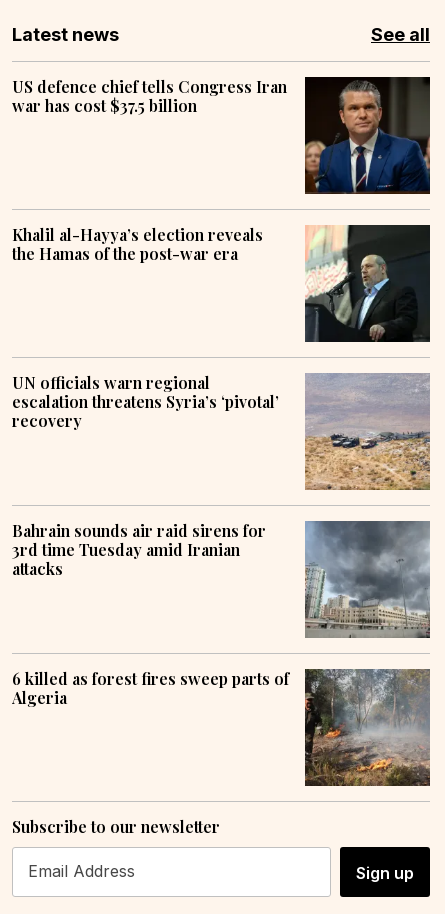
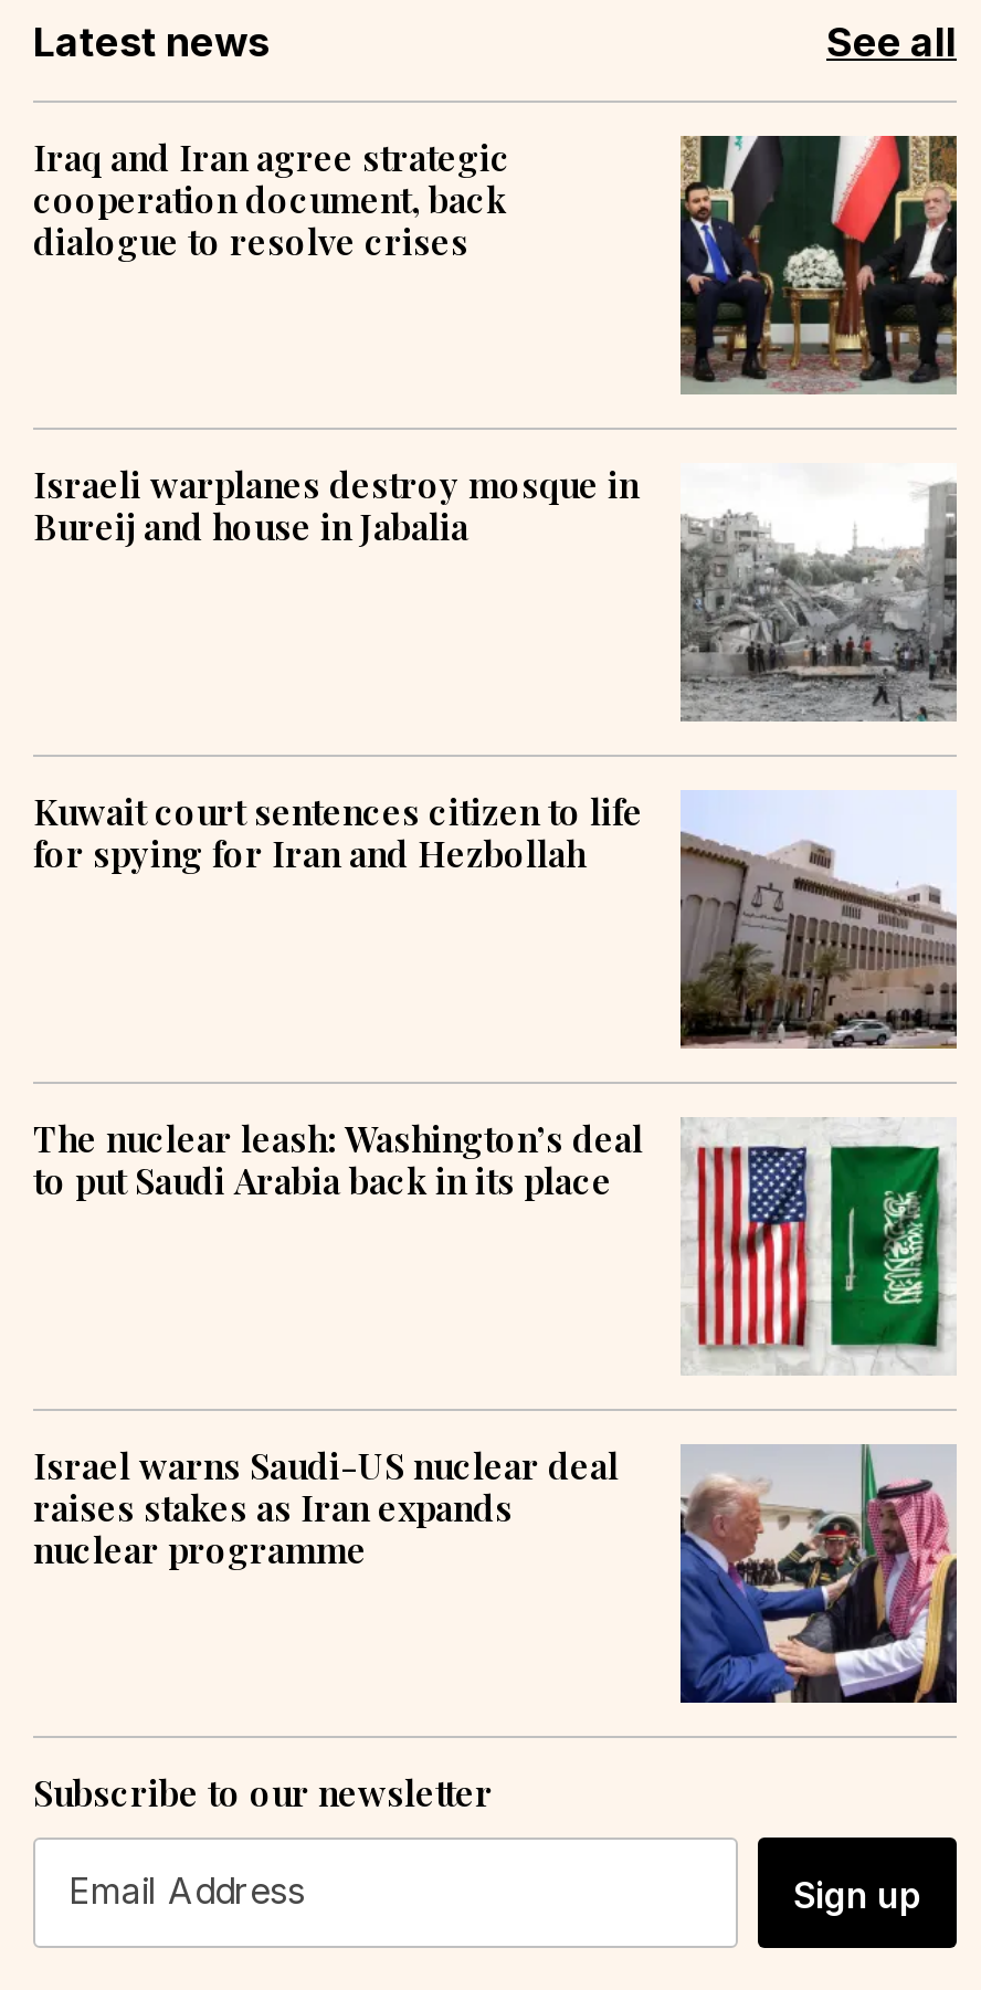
- US defence chief tells Congress Iran
- war has cost $37.5 billion
+ Iraq and Iran agree strategic
+ cooperation document, back
+ dialogue to resolve crises

- [image]
+ [image]

- Khalil al-Hayya’s election reveals
- the Hamas of the post-war era
+ Israeli warplanes destroy mosque in
+ Bureij and house in Jabalia

- [image]
+ [image]

- [image]
- UN officials warn regional
- escalation threatens Syria’s ‘pivotal’
- recovery
+ [image]
+ Kuwait court sentences citizen to life
+ for spying for Iran and Hezbollah

- [image]
- Bahrain sounds air raid sirens for
- 3rd time Tuesday amid Iranian
- attacks
+ [image]
+ The nuclear leash: Washington’s deal
+ to put Saudi Arabia back in its place

- [image]
- 6 killed as forest fires sweep parts of
- Algeria
+ [image]
+ Israel warns Saudi-US nuclear deal
+ raises stakes as Iran expands
+ nuclear programme
